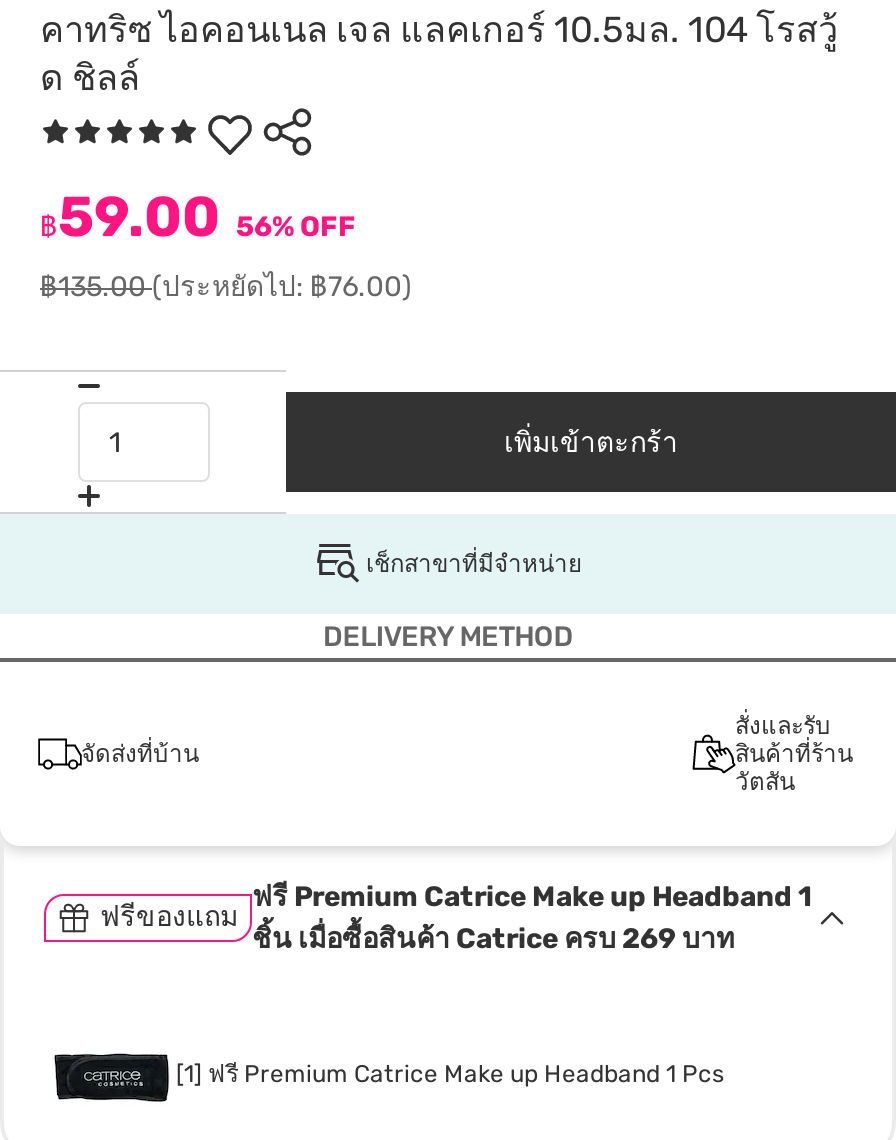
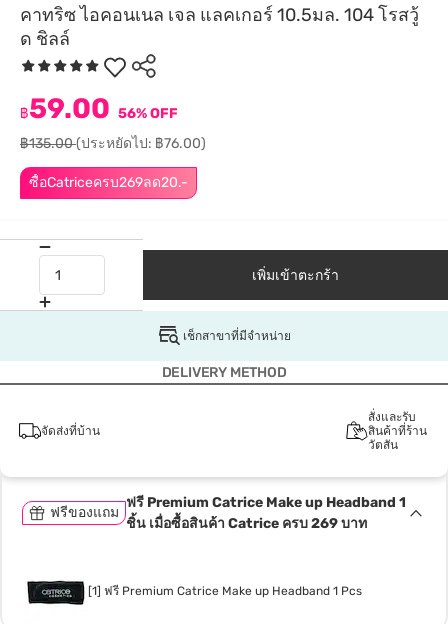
+ ซื้อCatriceครบ269ลด20.-
